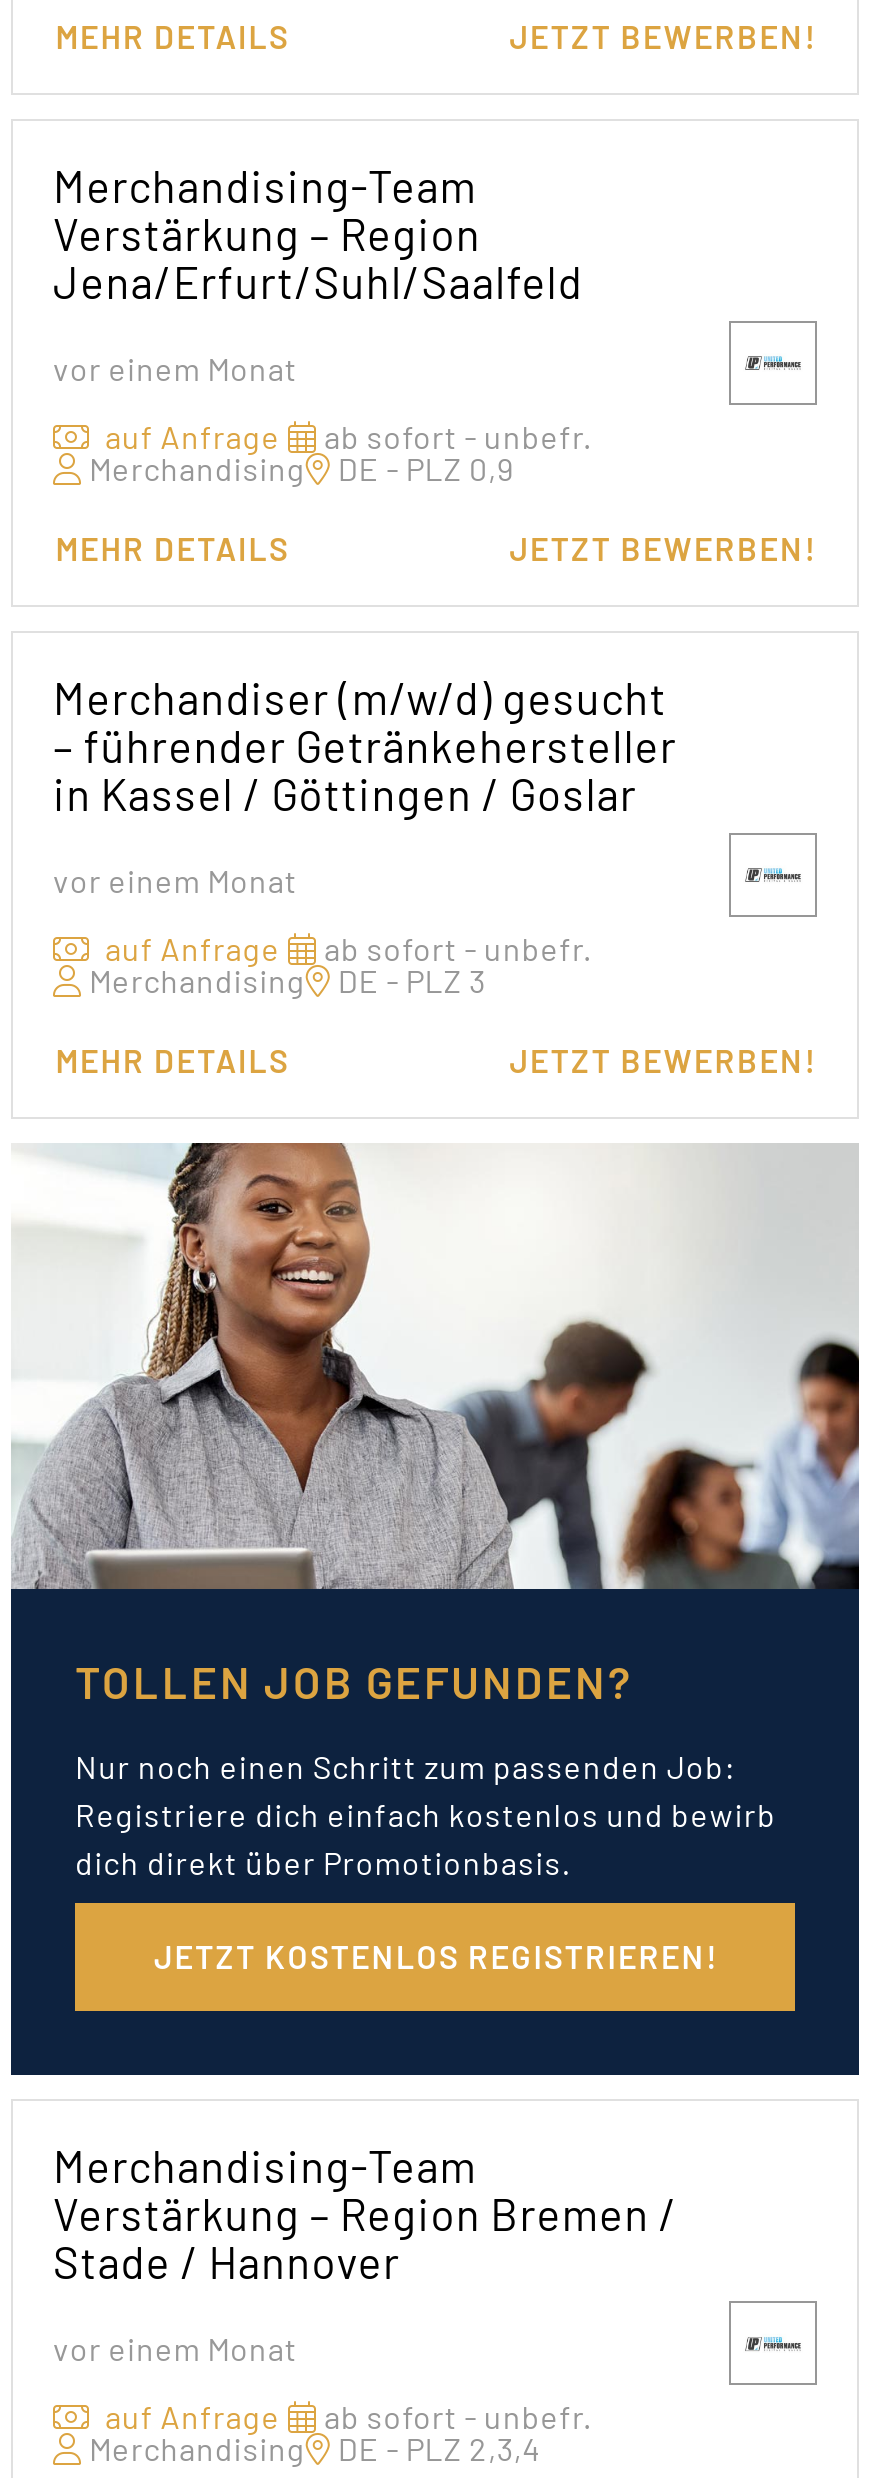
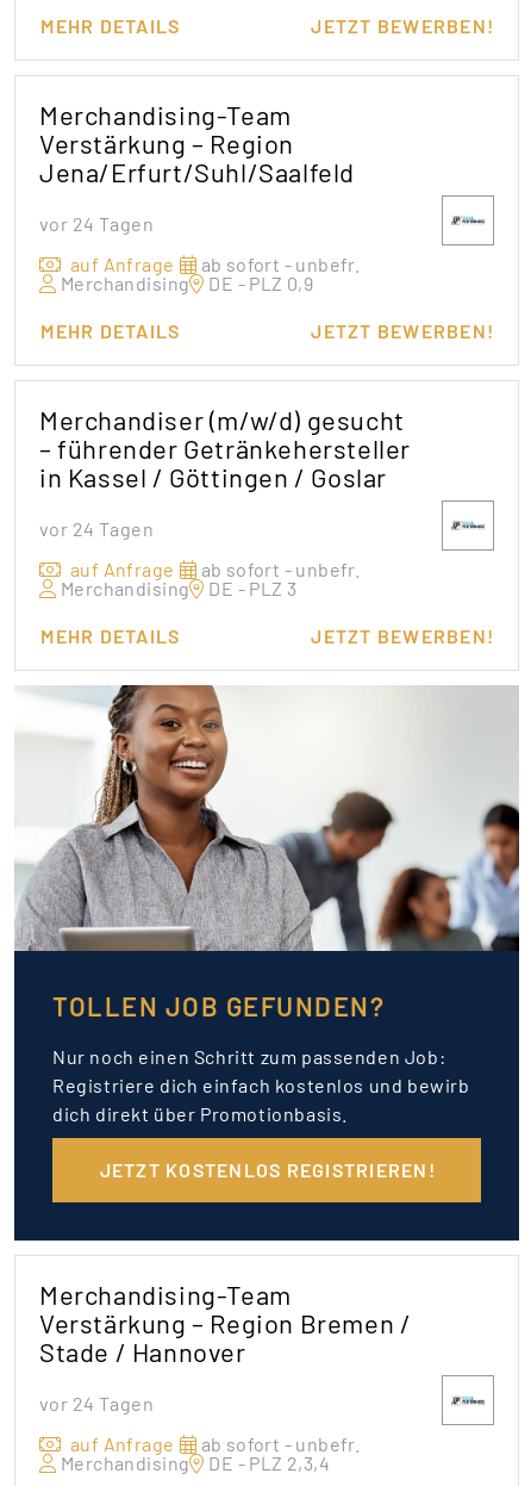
- vor einem Monat
+ vor 24 Tagen

- vor einem Monat
+ vor 24 Tagen

- vor einem Monat
+ vor 24 Tagen
